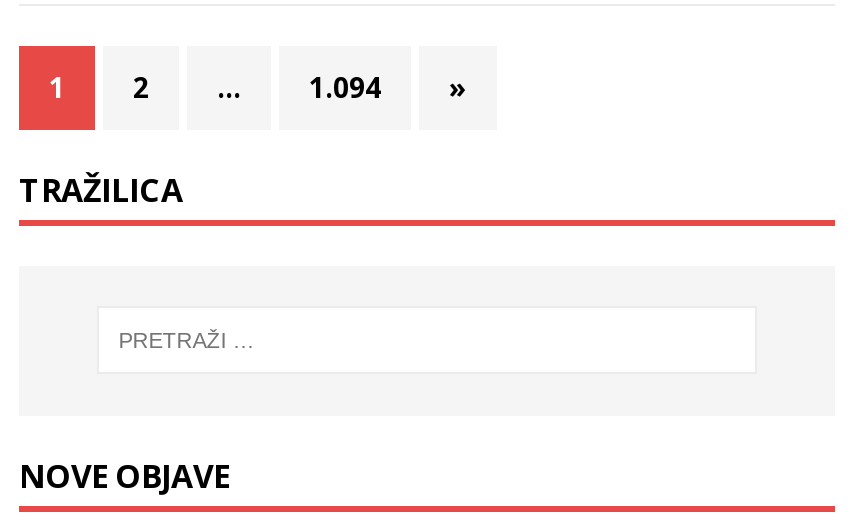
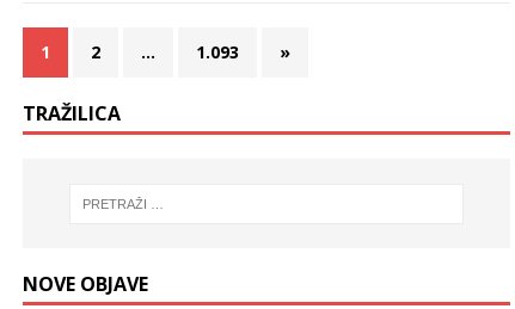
- 1.094
+ 1.093
